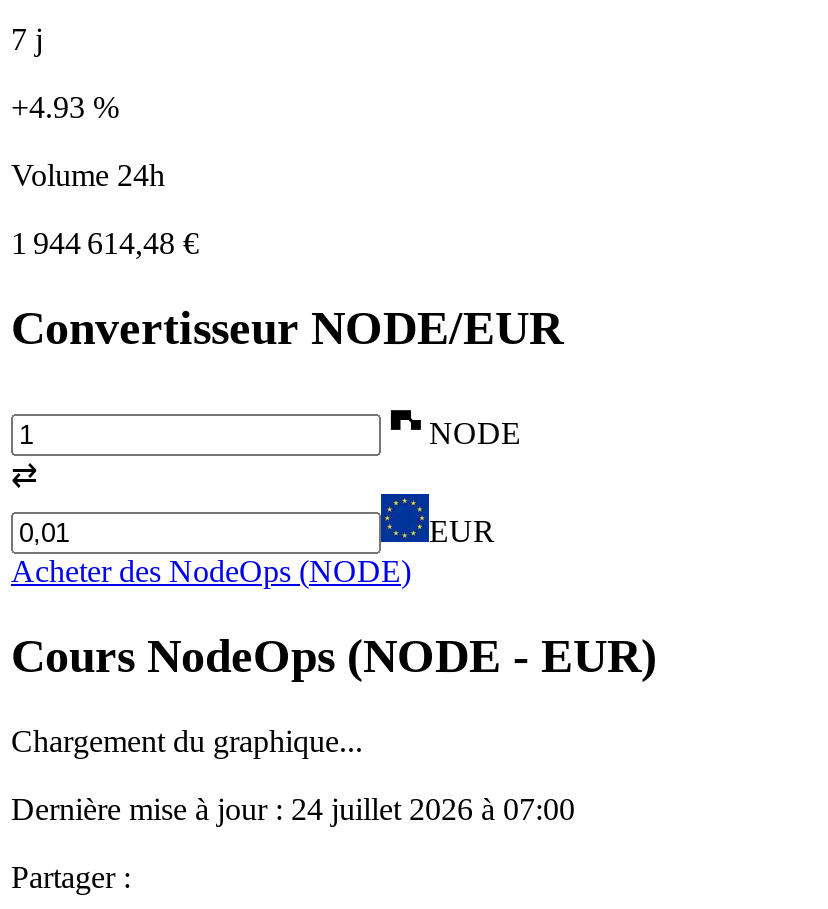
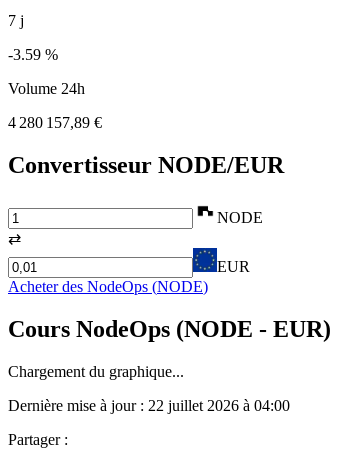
- +4.93 %
+ -3.59 %

- 1 944 614,48 €
+ 4 280 157,89 €

- Dernière mise à jour : 24 juillet 2026 à 07:00
+ Dernière mise à jour : 22 juillet 2026 à 04:00
